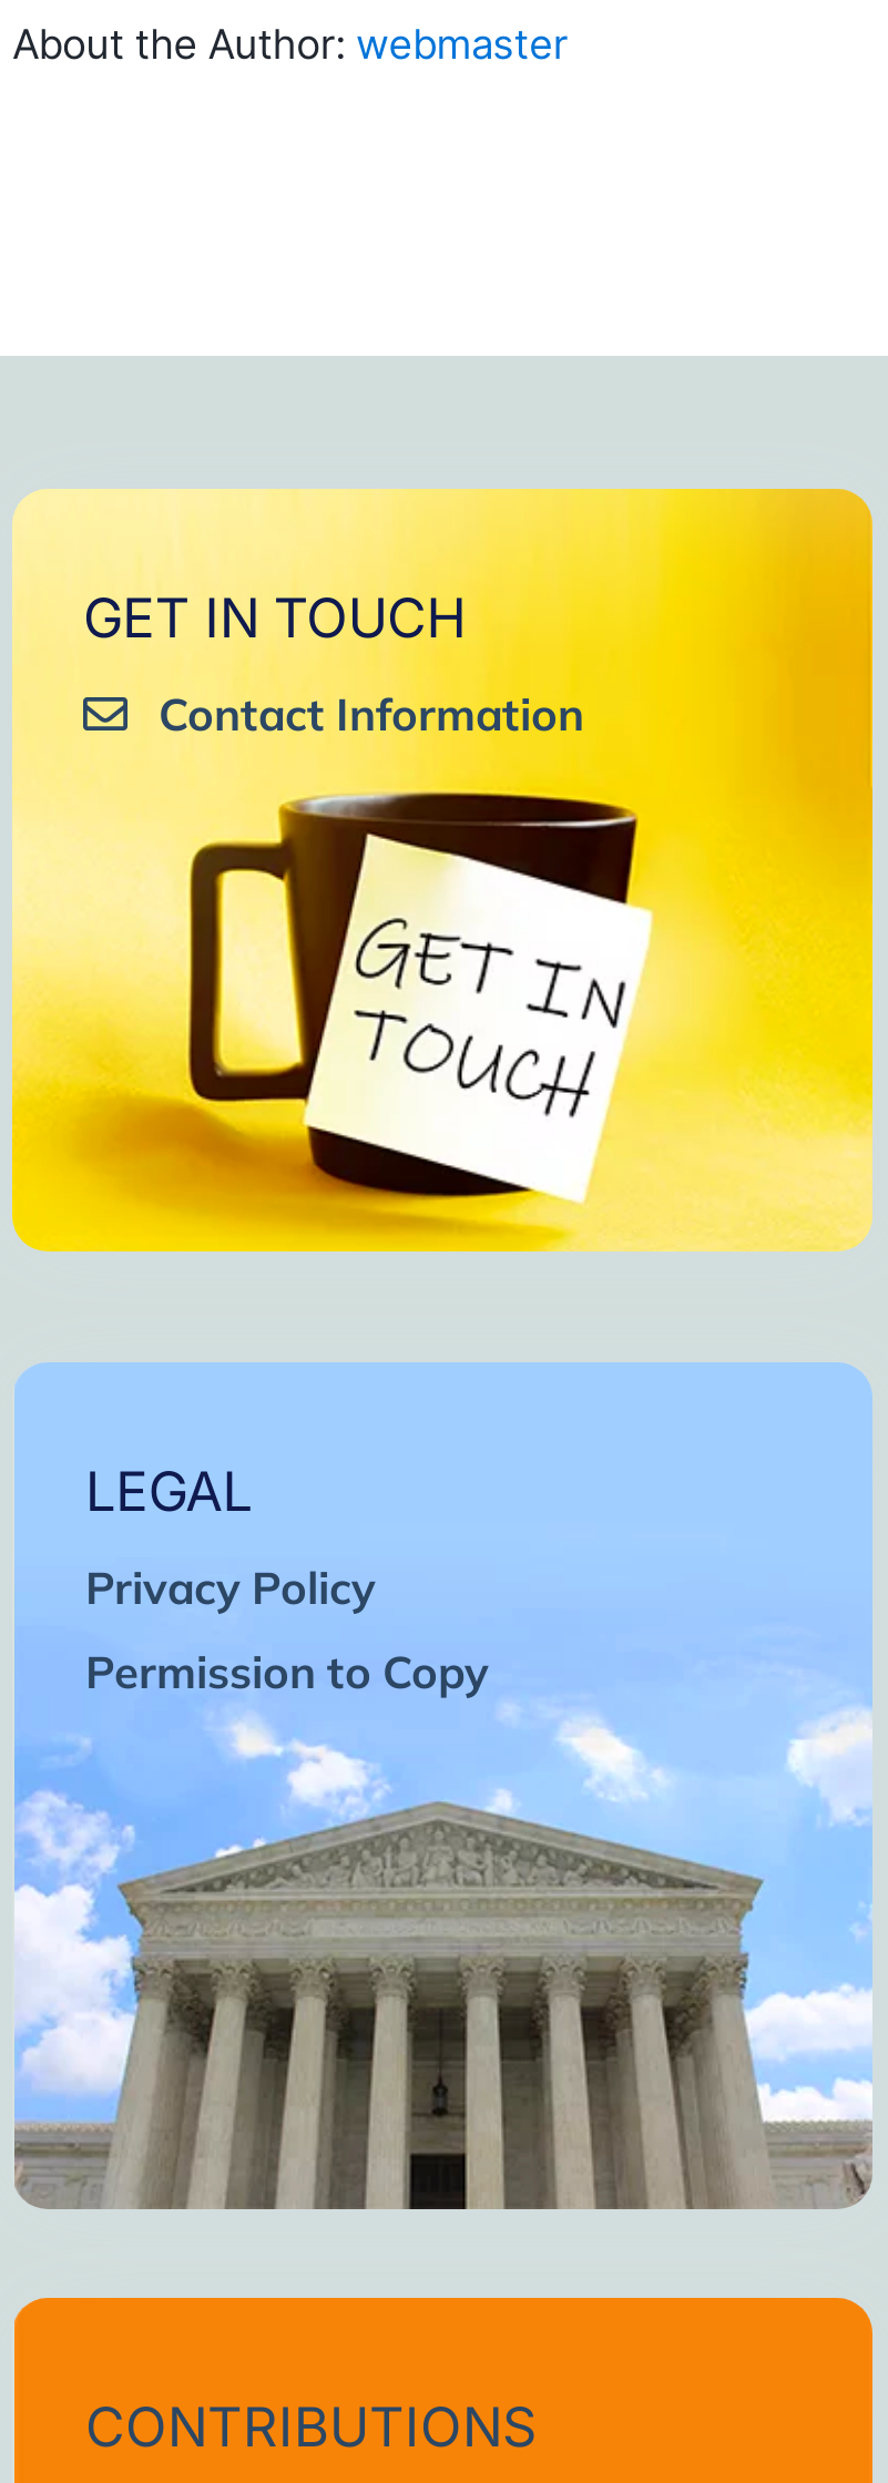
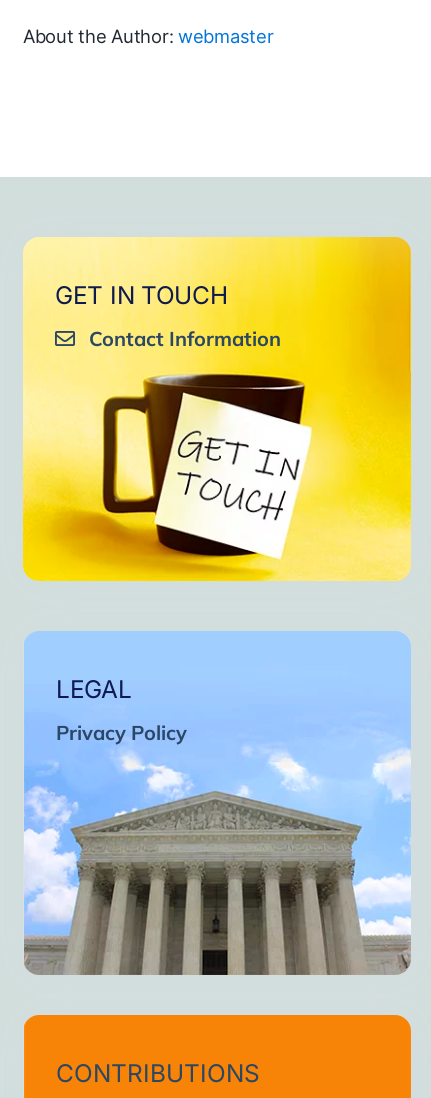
- Permission to Copy
